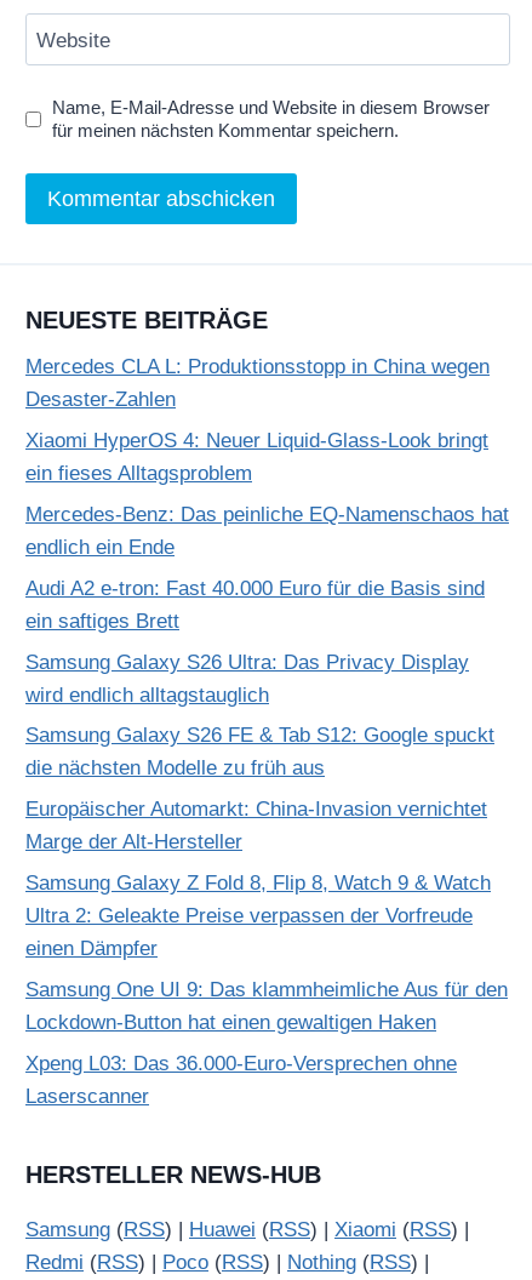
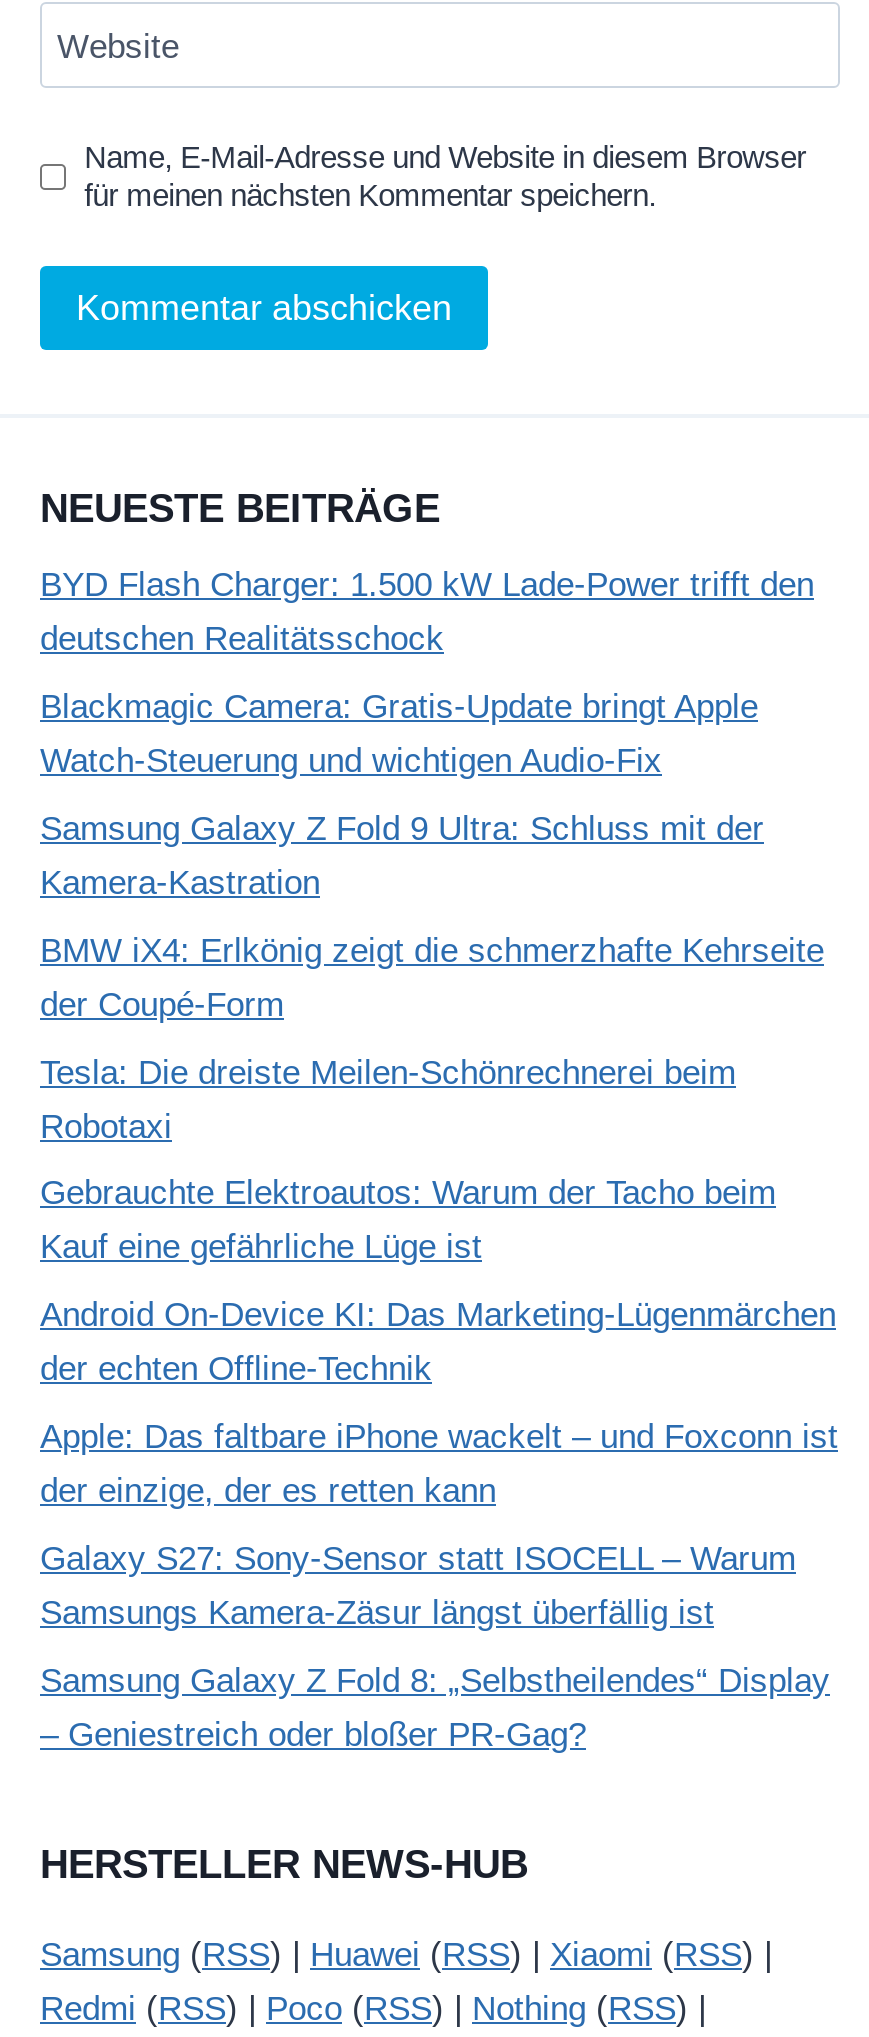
- Mercedes CLA L: Produktionsstopp in China wegen
- Desaster-Zahlen
+ BYD Flash Charger: 1.500 kW Lade-Power trifft den
+ deutschen Realitätsschock

- Xiaomi HyperOS 4: Neuer Liquid-Glass-Look bringt
- ein fieses Alltagsproblem
+ Blackmagic Camera: Gratis-Update bringt Apple
+ Watch-Steuerung und wichtigen Audio-Fix

- Mercedes-Benz: Das peinliche EQ-Namenschaos hat
- endlich ein Ende
+ Samsung Galaxy Z Fold 9 Ultra: Schluss mit der
+ Kamera-Kastration

- Audi A2 e-tron: Fast 40.000 Euro für die Basis sind
- ein saftiges Brett
+ BMW iX4: Erlkönig zeigt die schmerzhafte Kehrseite
+ der Coupé-Form

- Samsung Galaxy S26 Ultra: Das Privacy Display
- wird endlich alltagstauglich
+ Tesla: Die dreiste Meilen-Schönrechnerei beim
+ Robotaxi

- Samsung Galaxy S26 FE & Tab S12: Google spuckt
- die nächsten Modelle zu früh aus
+ Gebrauchte Elektroautos: Warum der Tacho beim
+ Kauf eine gefährliche Lüge ist

- Europäischer Automarkt: China-Invasion vernichtet
- Marge der Alt-Hersteller
+ Android On-Device KI: Das Marketing-Lügenmärchen
+ der echten Offline-Technik

- Samsung Galaxy Z Fold 8, Flip 8, Watch 9 & Watch
- Ultra 2: Geleakte Preise verpassen der Vorfreude
- einen Dämpfer
+ Apple: Das faltbare iPhone wackelt – und Foxconn ist
+ der einzige, der es retten kann

- Samsung One UI 9: Das klammheimliche Aus für den
- Lockdown-Button hat einen gewaltigen Haken
+ Galaxy S27: Sony-Sensor statt ISOCELL – Warum
+ Samsungs Kamera-Zäsur längst überfällig ist

- Xpeng L03: Das 36.000-Euro-Versprechen ohne
- Laserscanner
+ Samsung Galaxy Z Fold 8: „Selbstheilendes“ Display
+ – Geniestreich oder bloßer PR-Gag?
